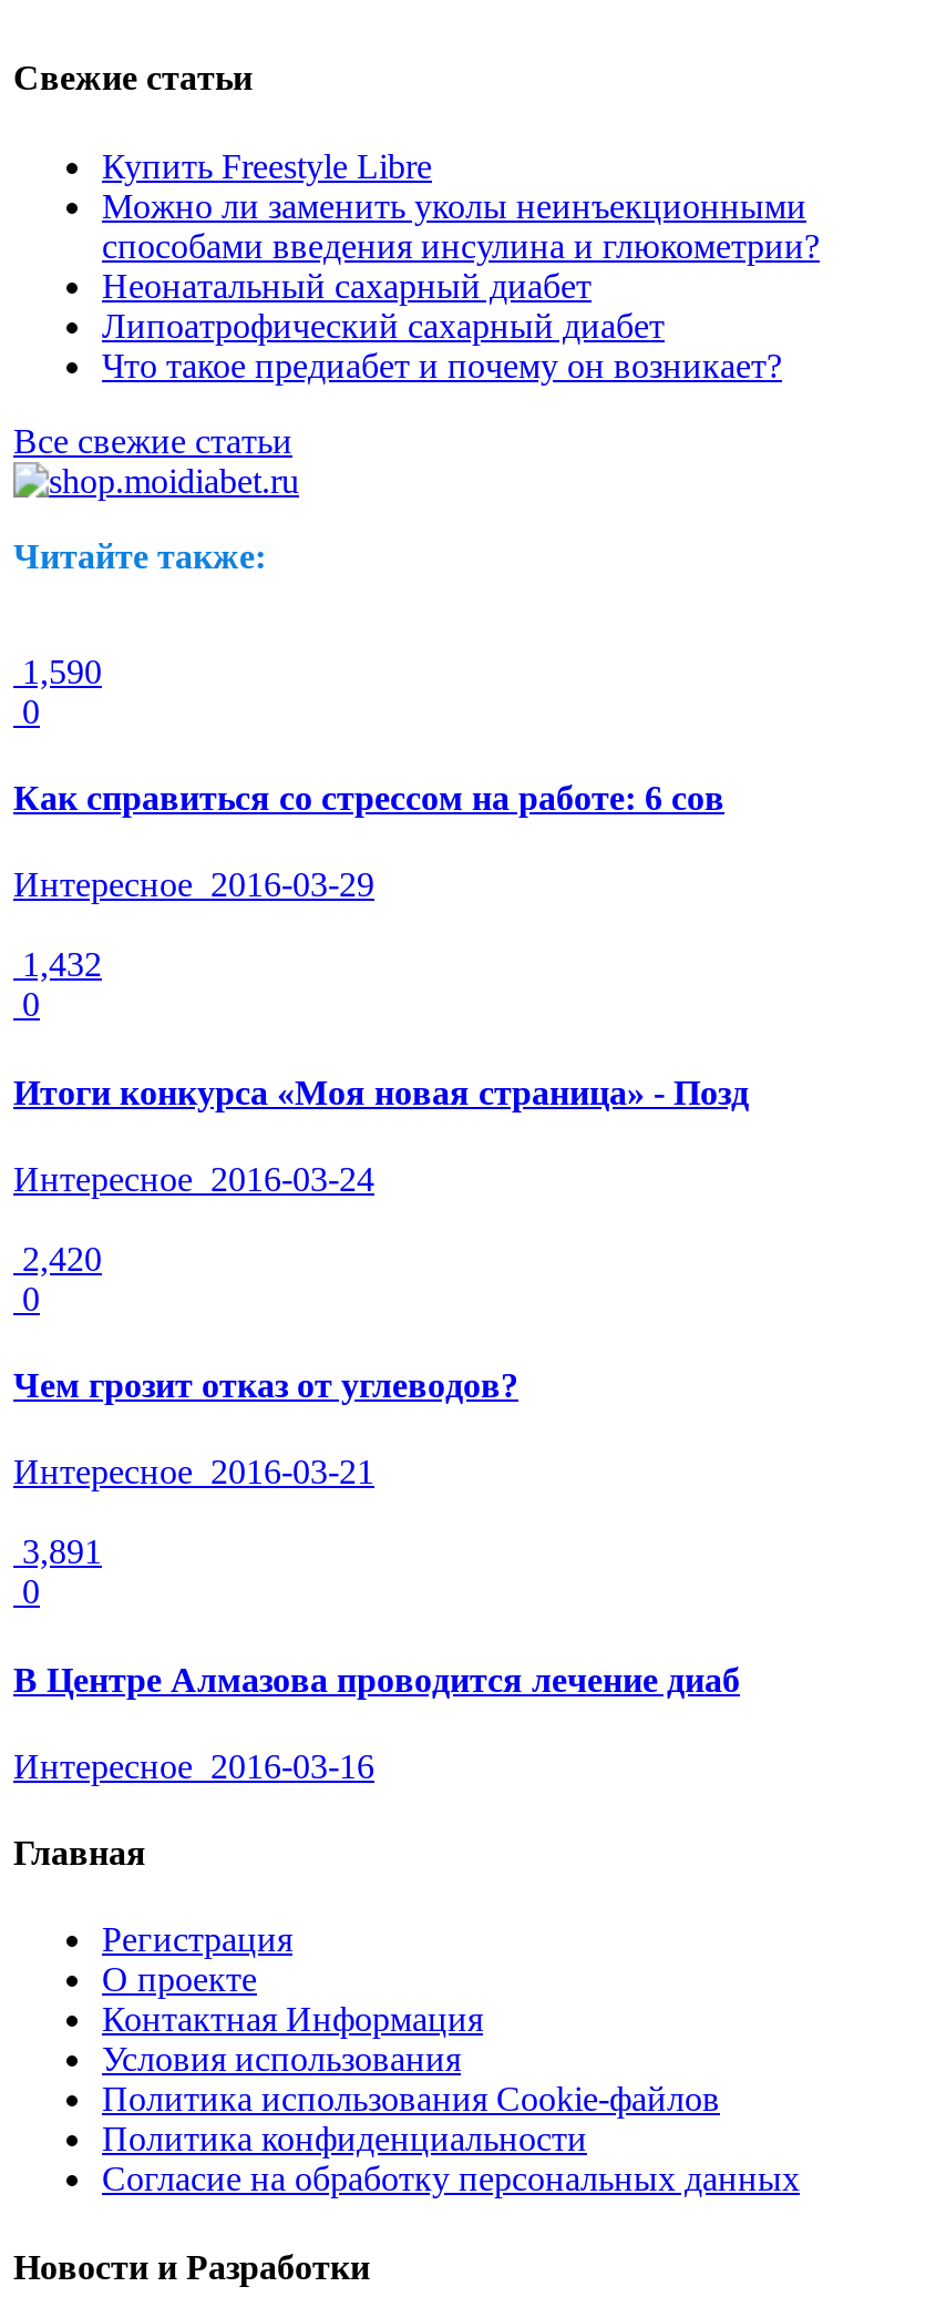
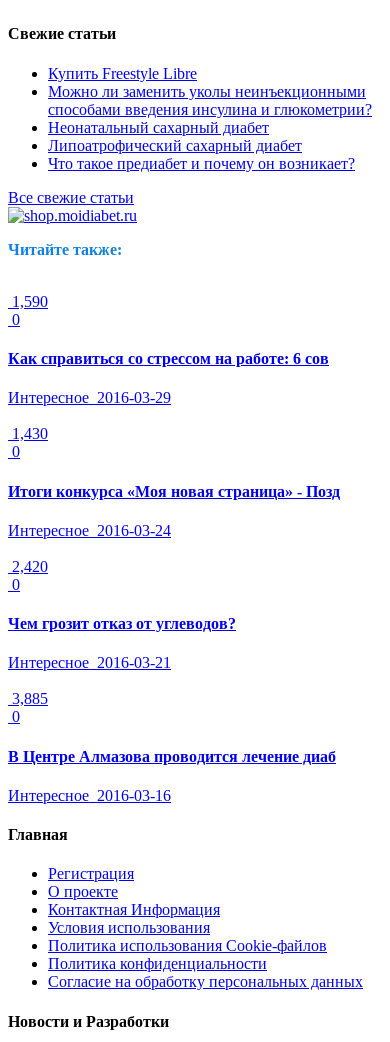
- 1,432
+ 1,430

- 3,891
+ 3,885
